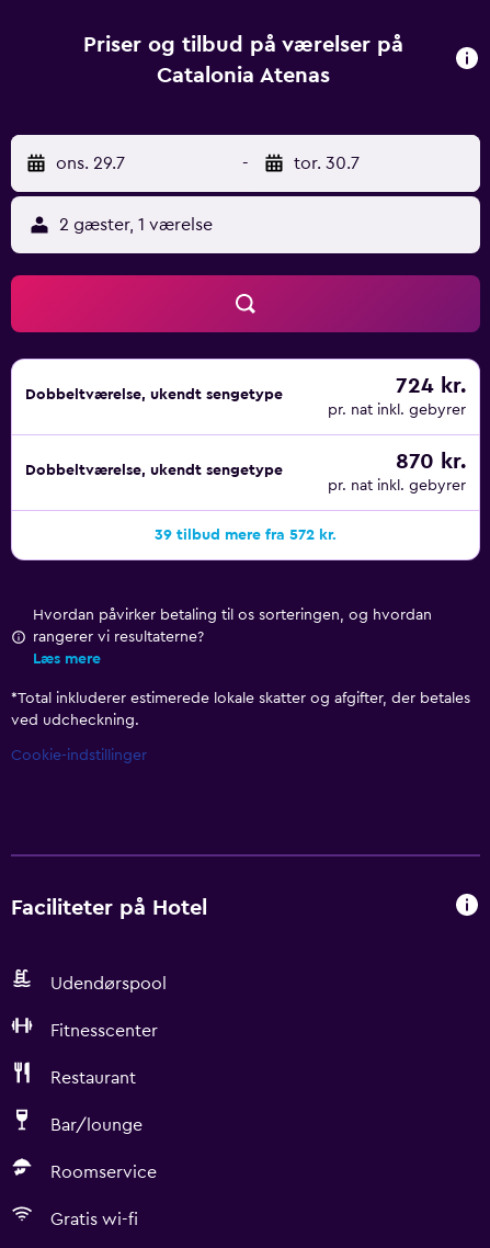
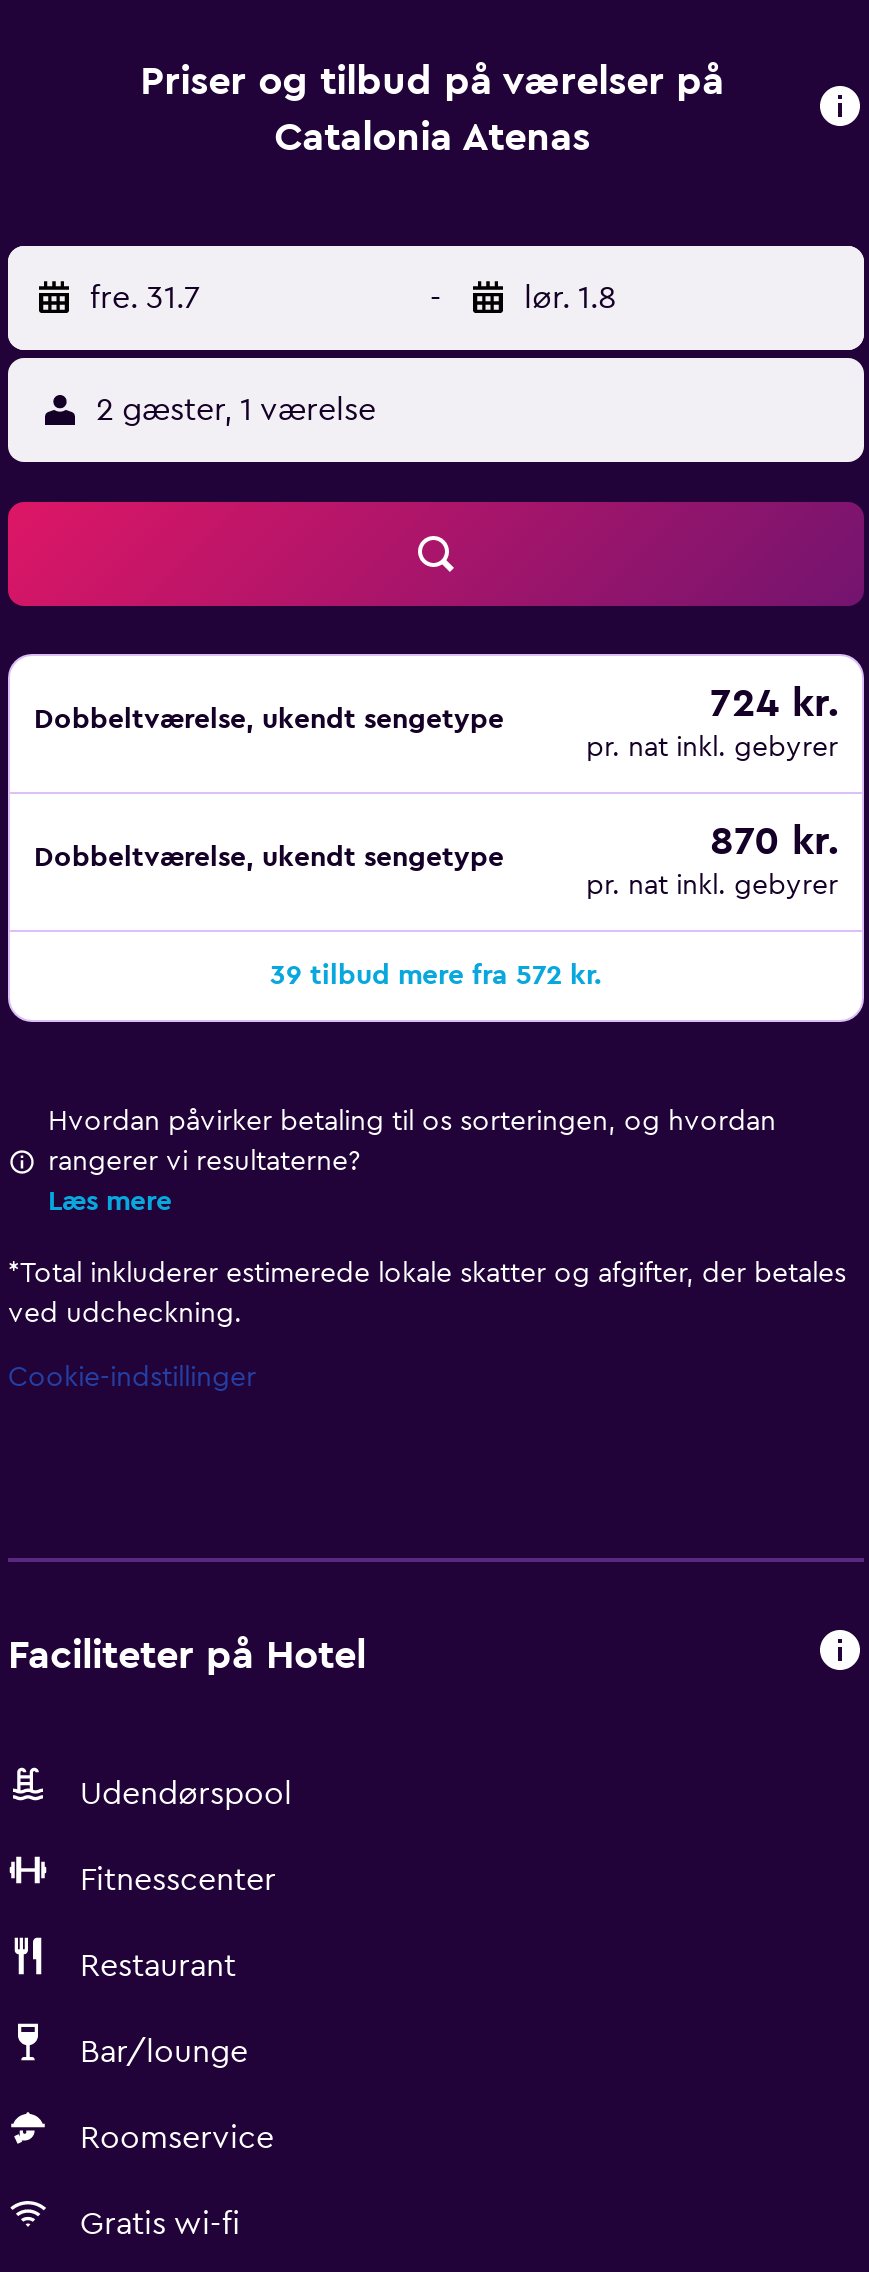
- ons. 29.7
+ fre. 31.7

- tor. 30.7
+ lør. 1.8
